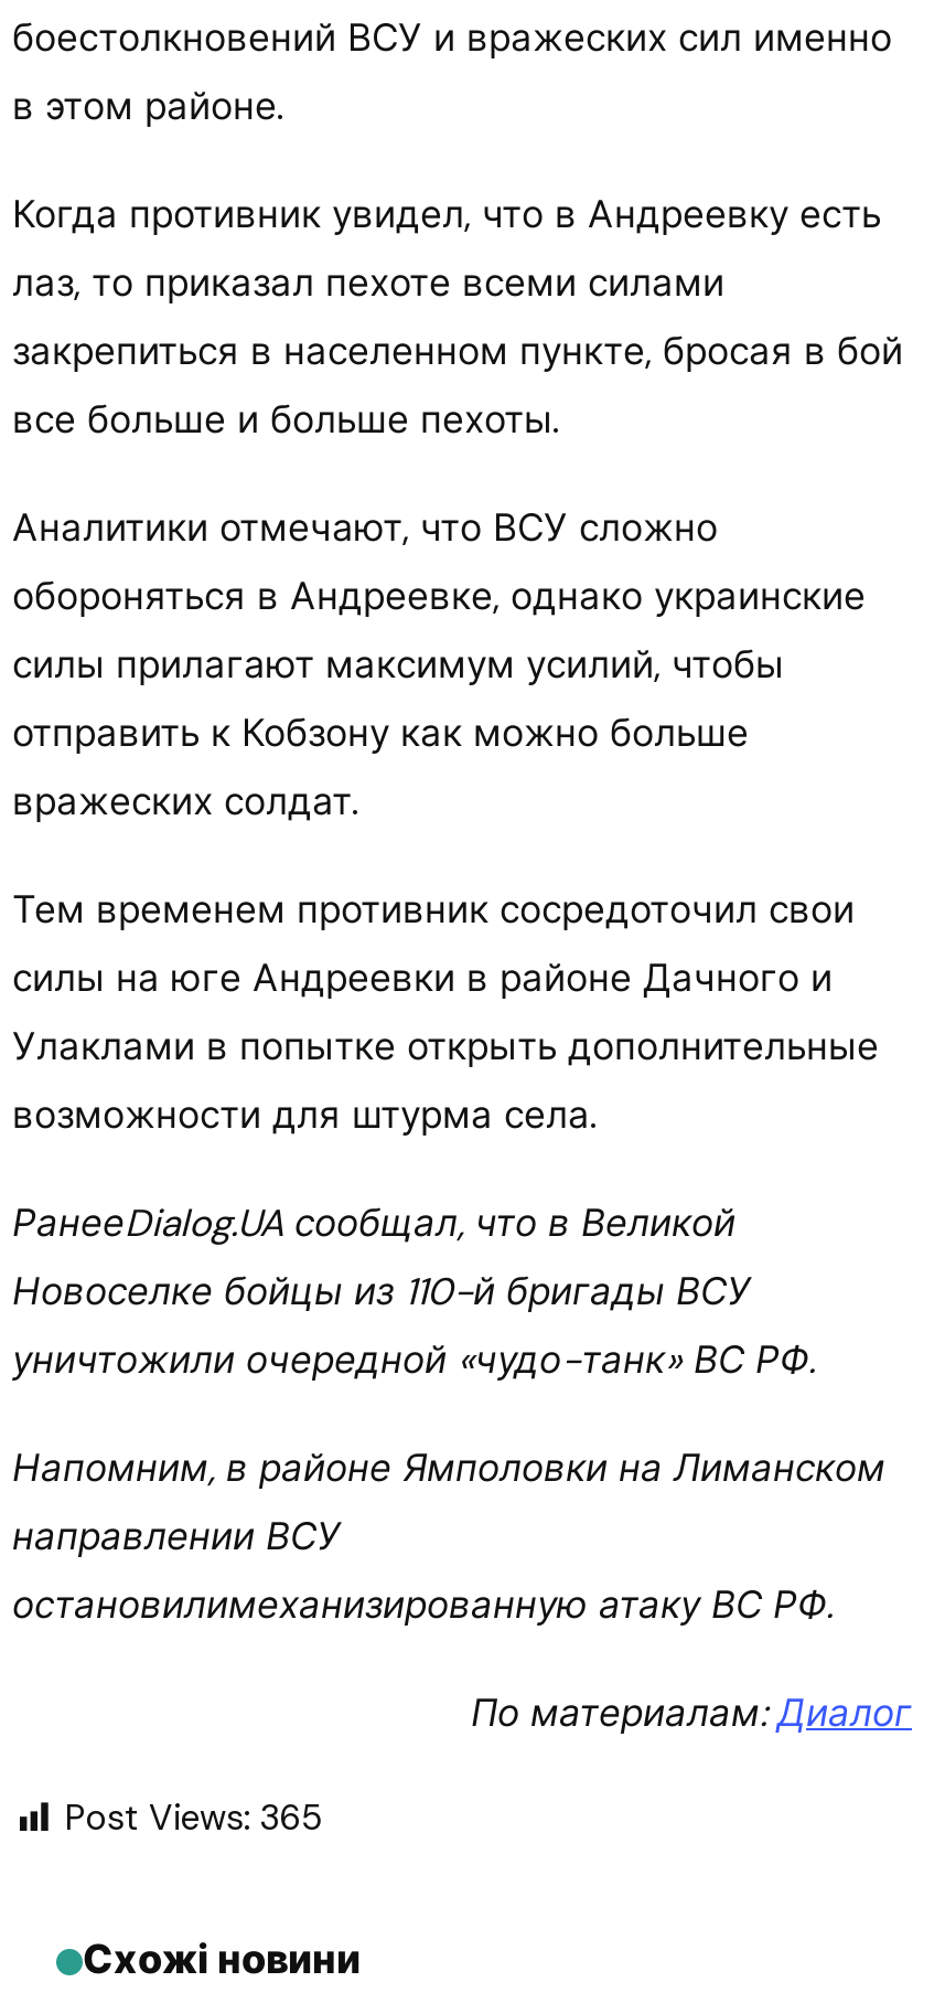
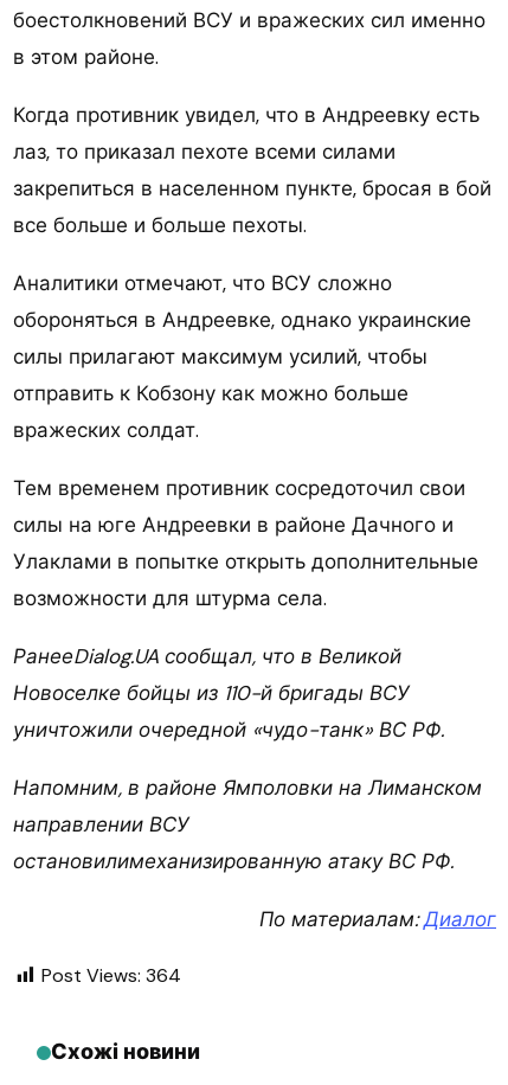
- Post Views: 365
+ Post Views: 364
